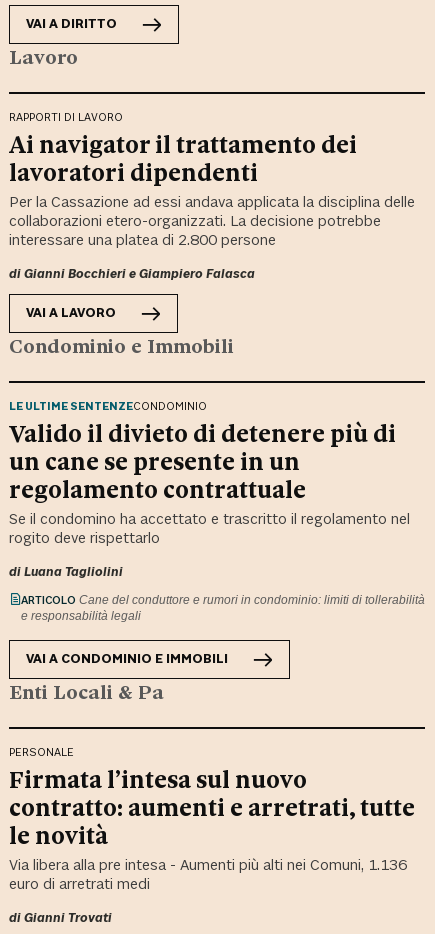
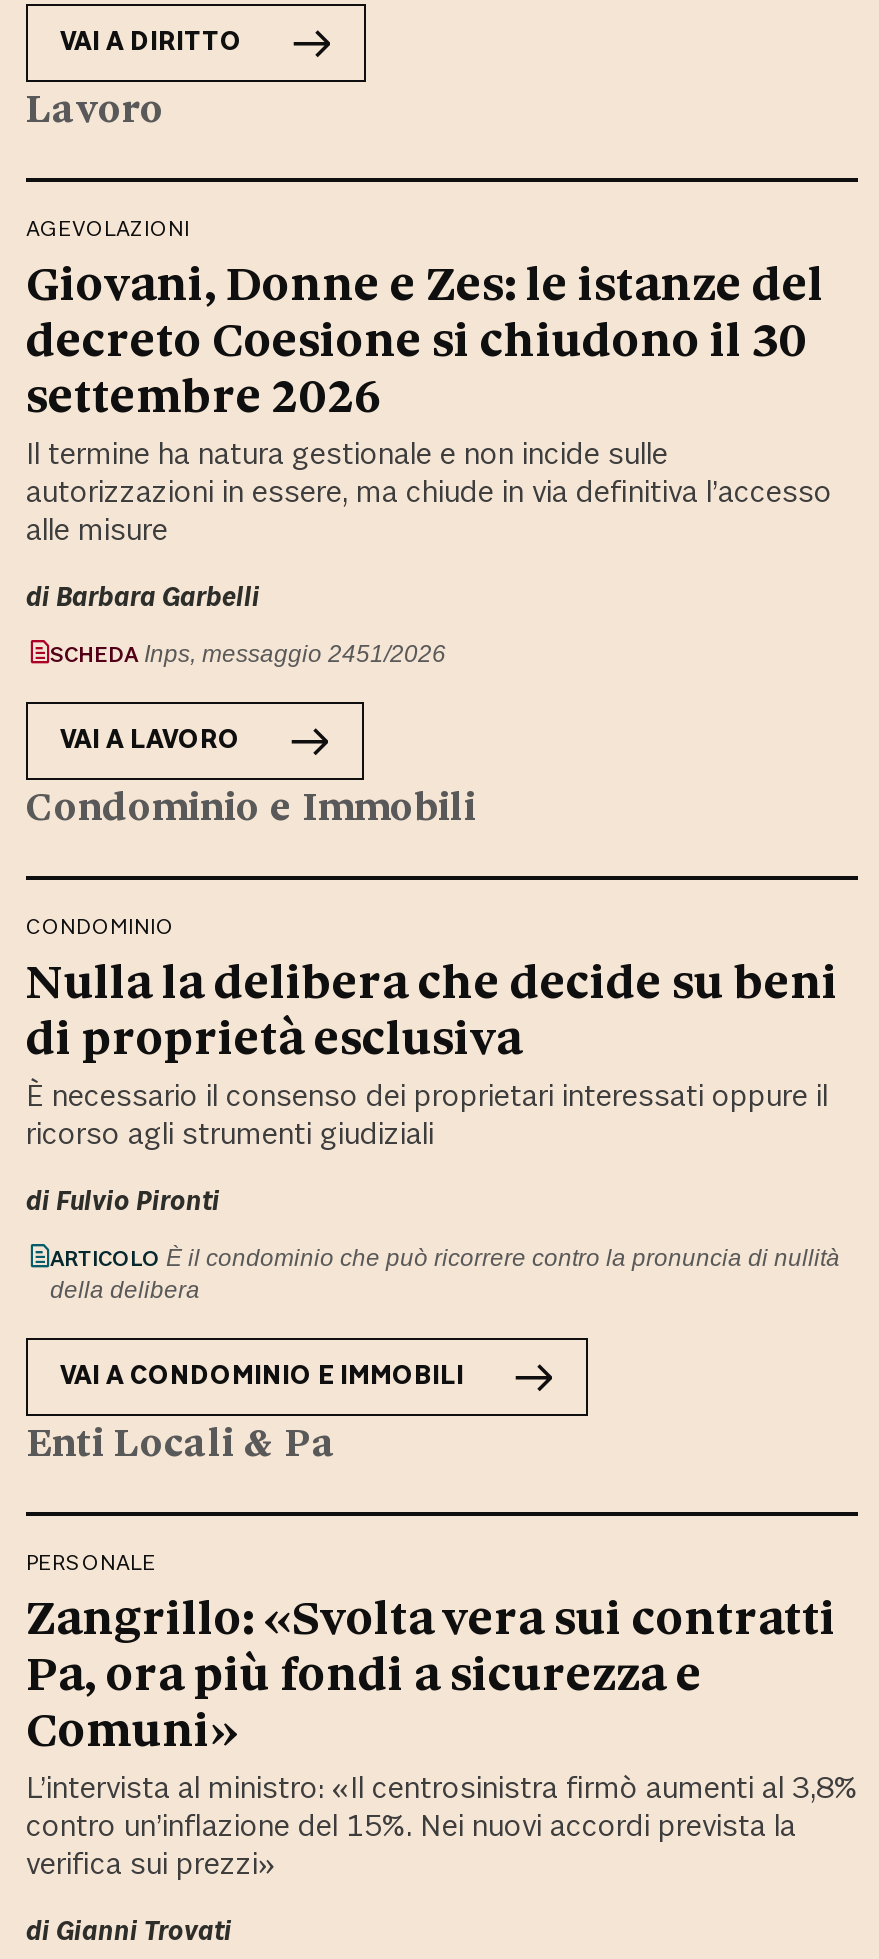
- RAPPORTI DI LAVORO
- Ai navigator il trattamento dei
- lavoratori dipendenti
- Per la Cassazione ad essi andava applicata la disciplina delle
- collaborazioni etero-organizzati. La decisione potrebbe
- interessare una platea di 2.800 persone
- di Gianni Bocchieri e Giampiero Falasca
+ AGEVOLAZIONI
+ Giovani, Donne e Zes: le istanze del
+ decreto Coesione si chiudono il 30
+ settembre 2026
+ Il termine ha natura gestionale e non incide sulle
+ autorizzazioni in essere, ma chiude in via definitiva l’accesso
+ alle misure
+ di Barbara Garbelli
+ SCHEDA Inps, messaggio 2451/2026

- LE ULTIME SENTENZECONDOMINIO
- Valido il divieto di detenere più di
- un cane se presente in un
- regolamento contrattuale
- Se il condomino ha accettato e trascritto il regolamento nel
- rogito deve rispettarlo
+ CONDOMINIO
+ Nulla la delibera che decide su beni
+ di proprietà esclusiva
+ È necessario il consenso dei proprietari interessati oppure il
+ ricorso agli strumenti giudiziali

- di Luana Tagliolini
+ di Fulvio Pironti

- ARTICOLO Cane del conduttore e rumori in condominio: limiti di tollerabilità
- e responsabilità legali
+ ARTICOLO È il condominio che può ricorrere contro la pronuncia di nullità
+ della delibera

- Firmata l’intesa sul nuovo
- contratto: aumenti e arretrati, tutte
- le novità
- Via libera alla pre intesa - Aumenti più alti nei Comuni, 1.136
- euro di arretrati medi
+ Zangrillo: «Svolta vera sui contratti
+ Pa, ora più fondi a sicurezza e
+ Comuni»
+ L’intervista al ministro: «Il centrosinistra firmò aumenti al 3,8%
+ contro un’inflazione del 15%. Nei nuovi accordi prevista la
+ verifica sui prezzi»
